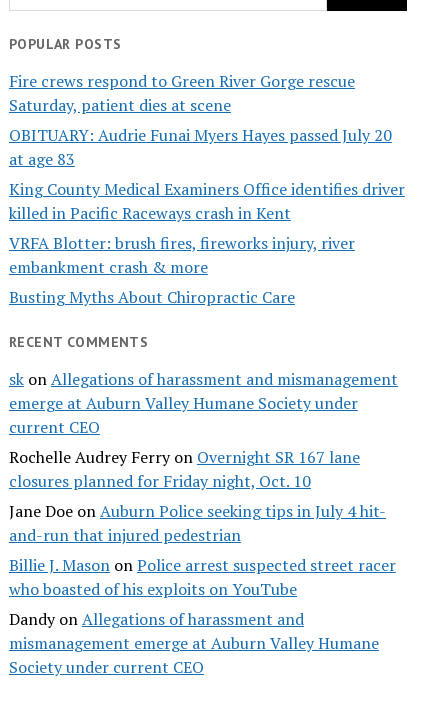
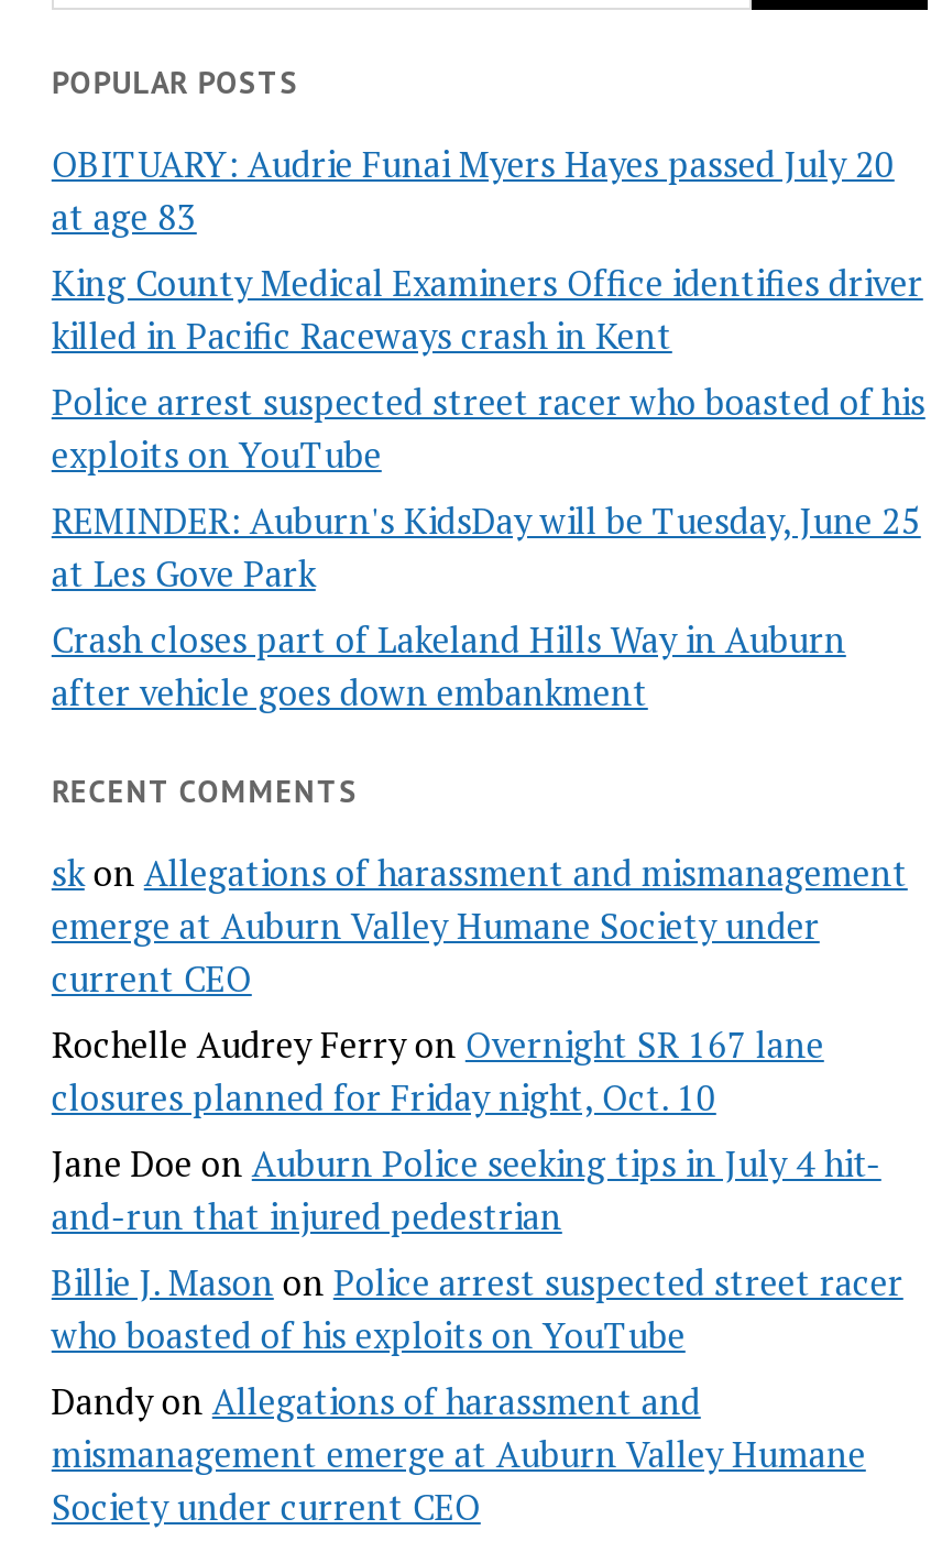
- Fire crews respond to Green River Gorge rescue
- Saturday, patient dies at scene

moved up: OBITUARY: Audrie Funai Myers Hayes passed July 20 | at age 83 | King County Medical Examiners Office identifies driver | killed in Pacific Raceways crash in Kent

- VRFA Blotter: brush fires, fireworks injury, river
- embankment crash & more
- Busting Myths About Chiropractic Care
+ Police arrest suspected street racer who boasted of his
+ exploits on YouTube
+ REMINDER: Auburn's KidsDay will be Tuesday, June 25
+ at Les Gove Park
+ Crash closes part of Lakeland Hills Way in Auburn
+ after vehicle goes down embankment
